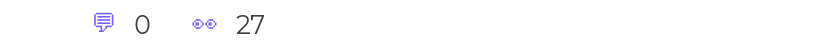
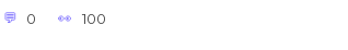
- 27
+ 100
